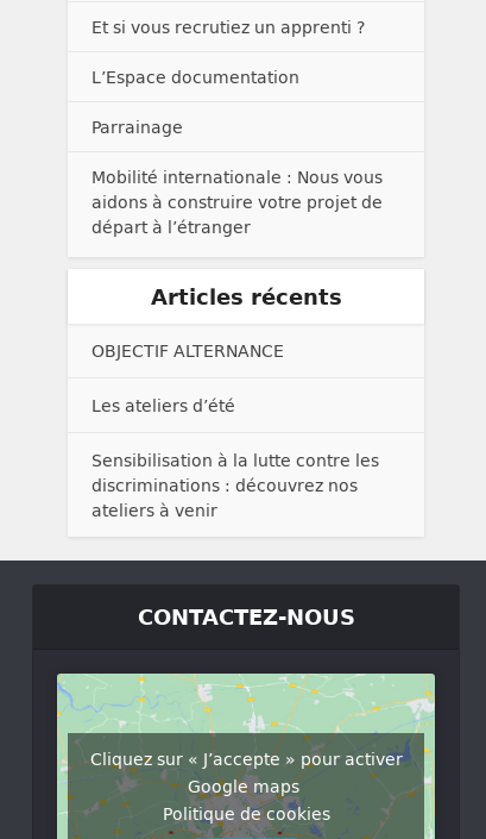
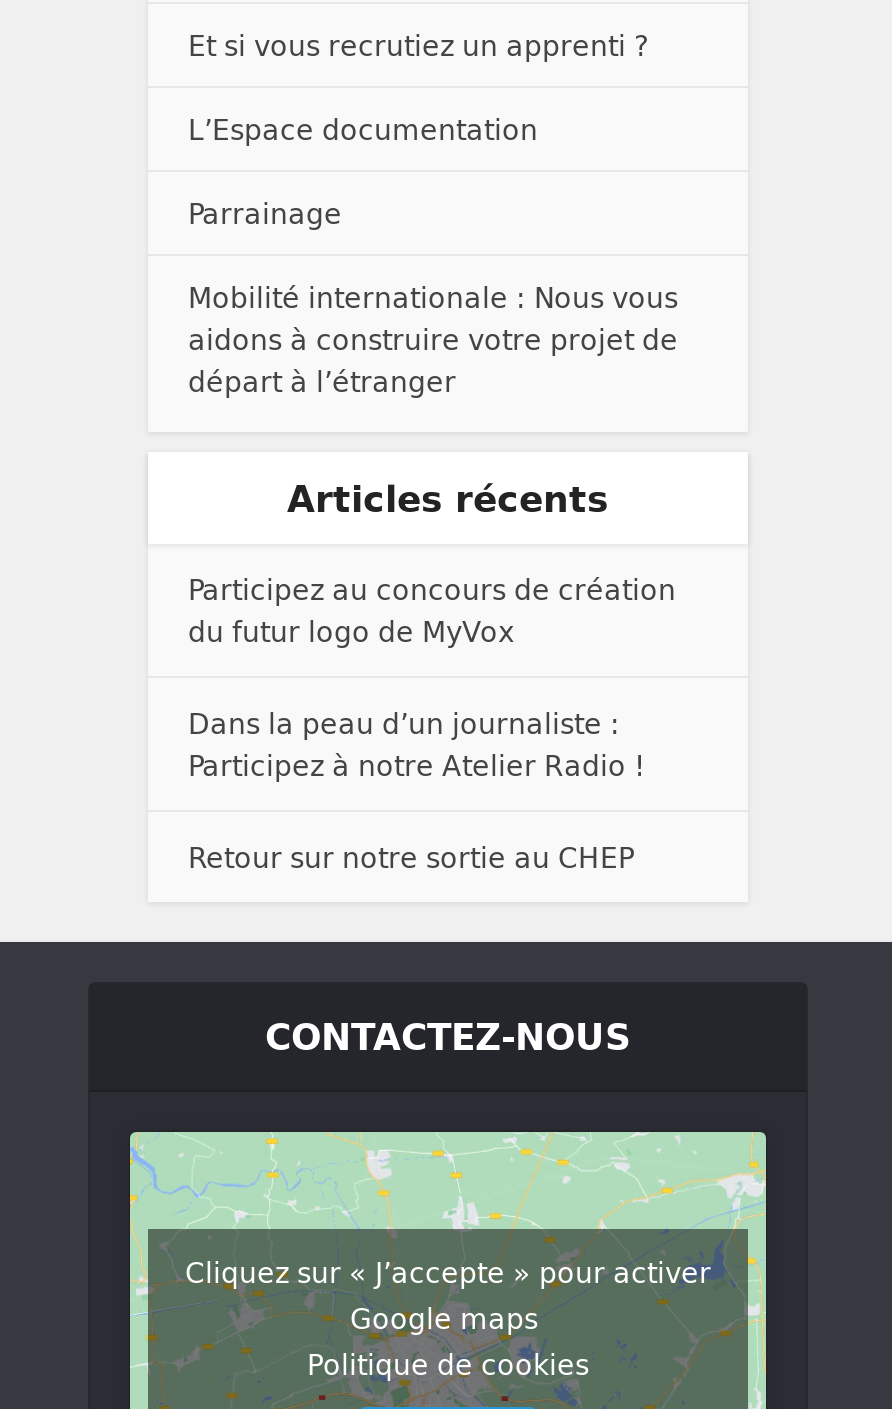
- OBJECTIF ALTERNANCE
+ Participez au concours de création
+ du futur logo de MyVox

- Les ateliers d’été
+ Dans la peau d’un journaliste :
+ Participez à notre Atelier Radio !

- Sensibilisation à la lutte contre les
- discriminations : découvrez nos
- ateliers à venir
+ Retour sur notre sortie au CHEP
